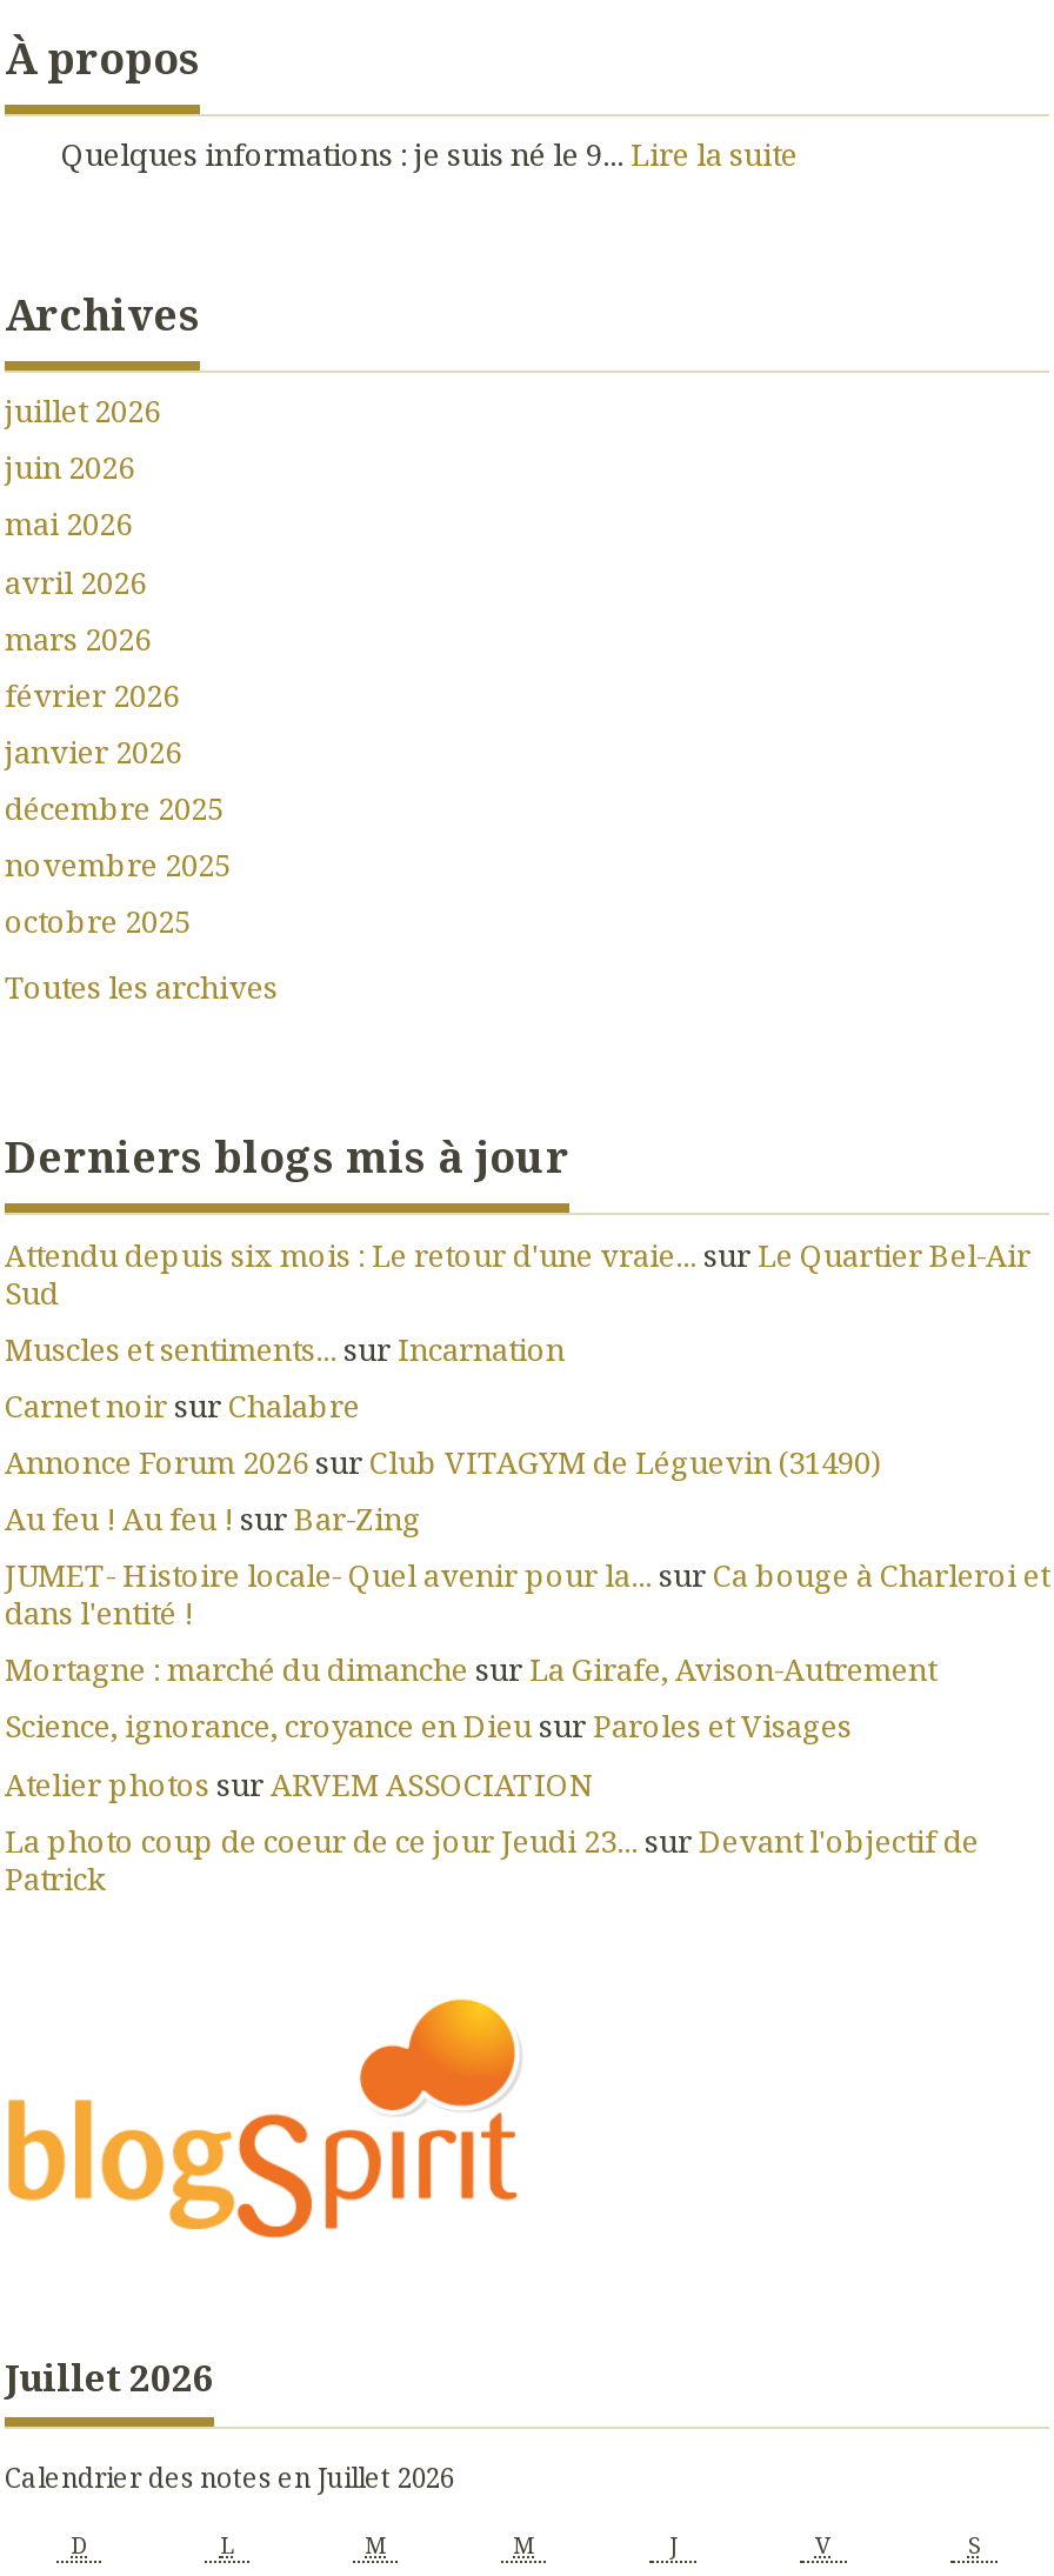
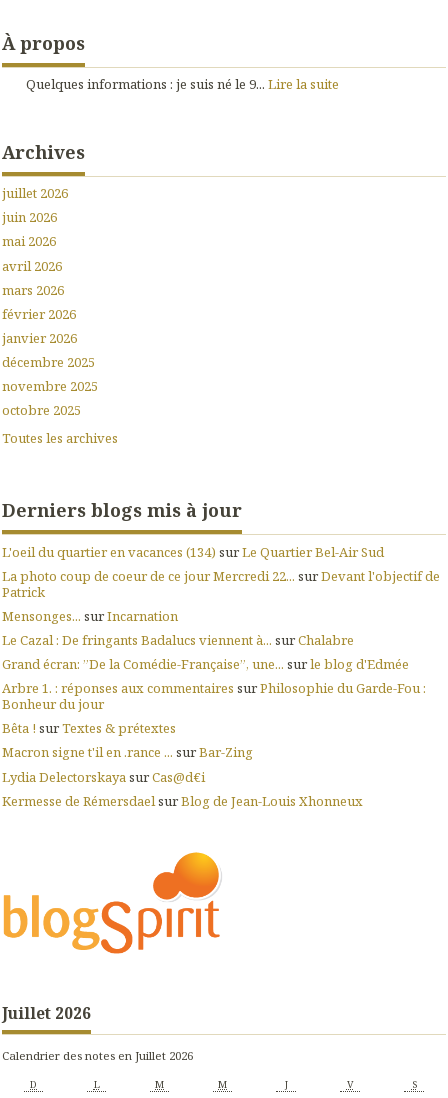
- Attendu depuis six mois : Le retour d'une vraie... sur Le Quartier Bel-Air
- Sud
- Muscles et sentiments... sur Incarnation
- Carnet noir sur Chalabre
- Annonce Forum 2026 sur Club VITAGYM de Léguevin (31490)
- Au feu ! Au feu ! sur Bar-Zing
- JUMET- Histoire locale- Quel avenir pour la... sur Ca bouge à Charleroi et
- dans l'entité !
- Mortagne : marché du dimanche sur La Girafe, Avison-Autrement
- Science, ignorance, croyance en Dieu sur Paroles et Visages
- Atelier photos sur ARVEM ASSOCIATION
- La photo coup de coeur de ce jour Jeudi 23... sur Devant l'objectif de
+ L'oeil du quartier en vacances (134) sur Le Quartier Bel-Air Sud
+ La photo coup de coeur de ce jour Mercredi 22... sur Devant l'objectif de

moved up: Patrick

+ Mensonges... sur Incarnation
+ Le Cazal : De fringants Badalucs viennent à... sur Chalabre
+ Grand écran: ”De la Comédie-Française”, une... sur le blog d'Edmée
+ Arbre 1. : réponses aux commentaires sur Philosophie du Garde-Fou :
+ Bonheur du jour
+ Bêta ! sur Textes & prétextes
+ Macron signe t'il en .rance ... sur Bar-Zing
+ Lydia Delectorskaya sur Cas@d€i
+ Kermesse de Rémersdael sur Blog de Jean-Louis Xhonneux
